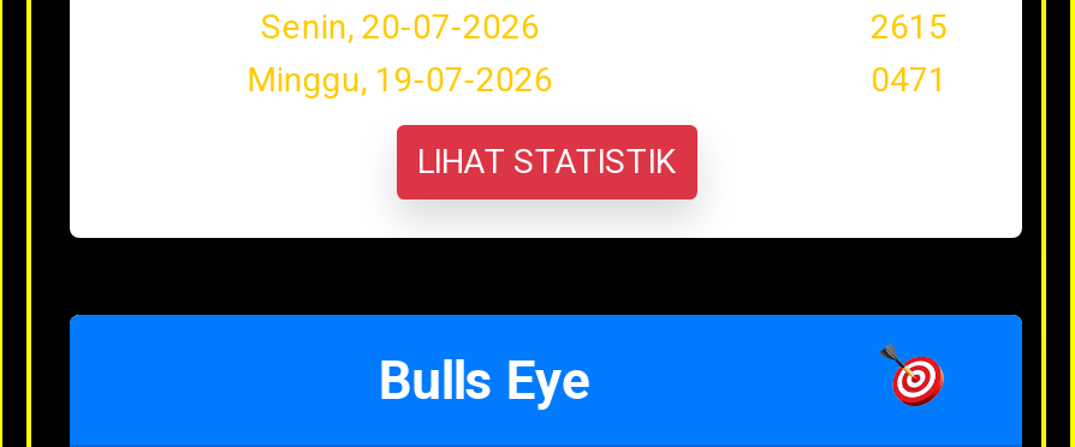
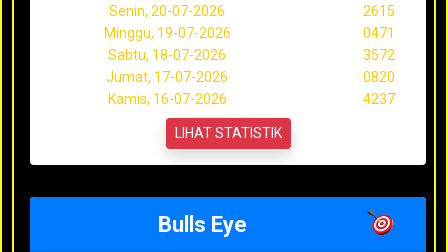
+ Sabtu, 18-07-2026
+ 3572
+ Jumat, 17-07-2026
+ 0820
+ Kamis, 16-07-2026
+ 4237
